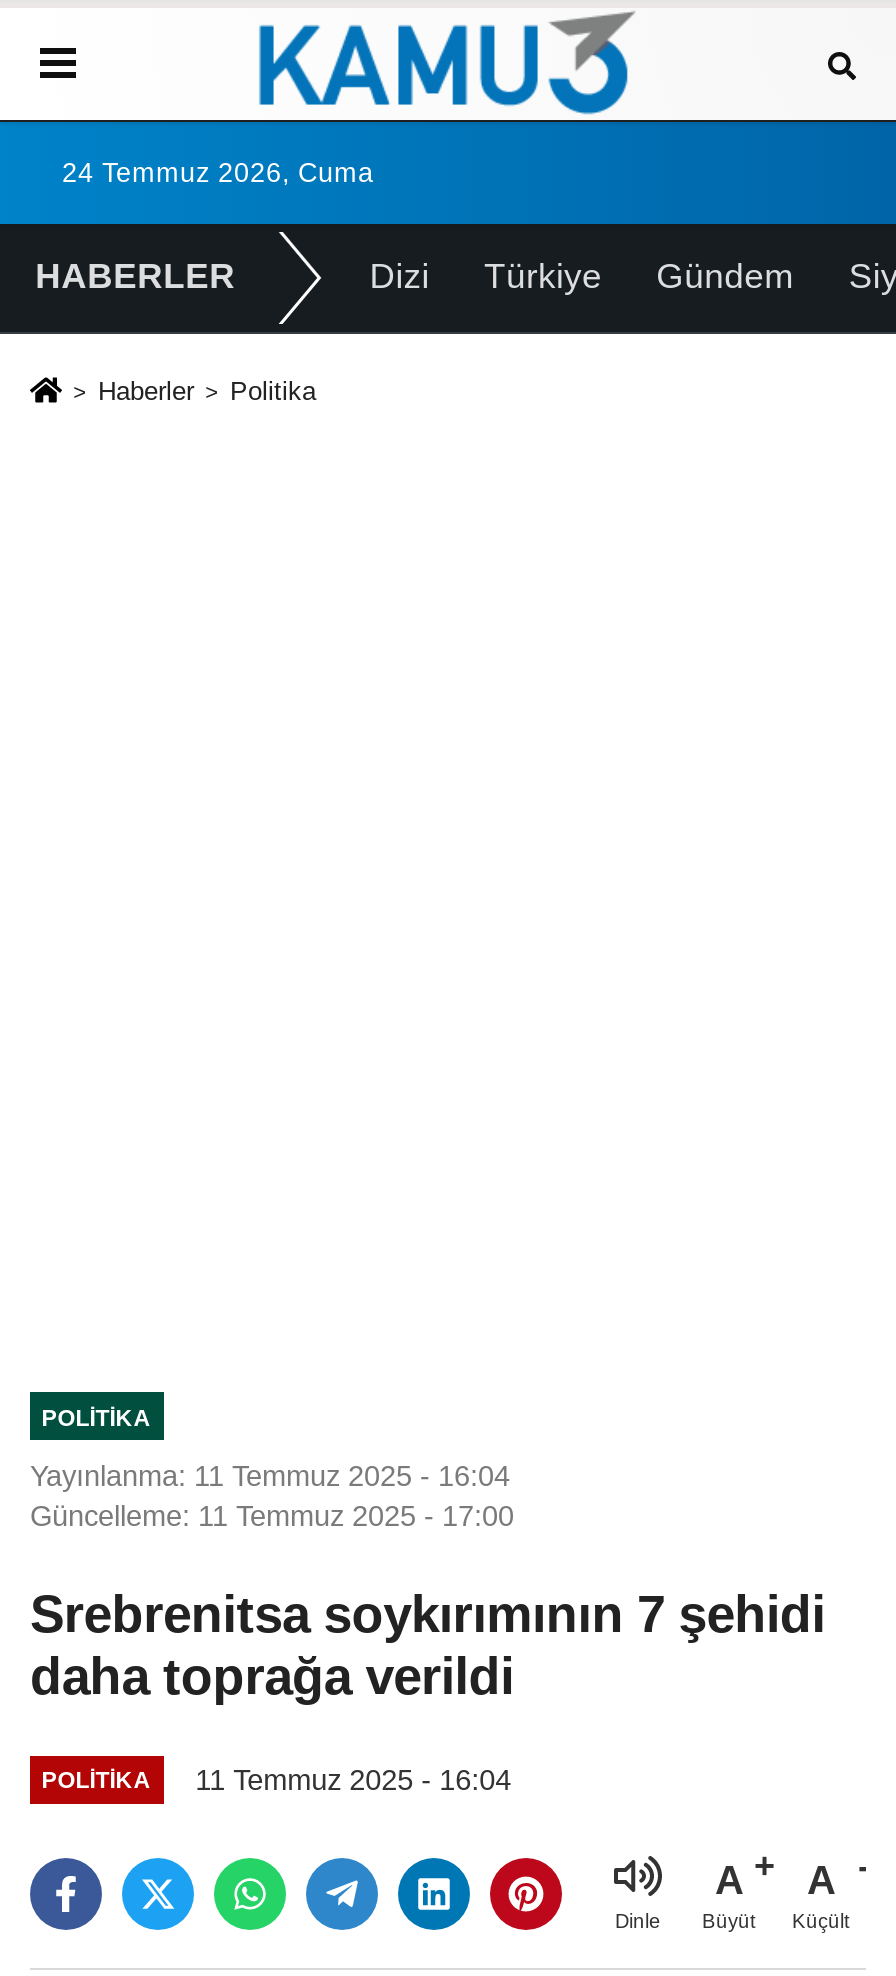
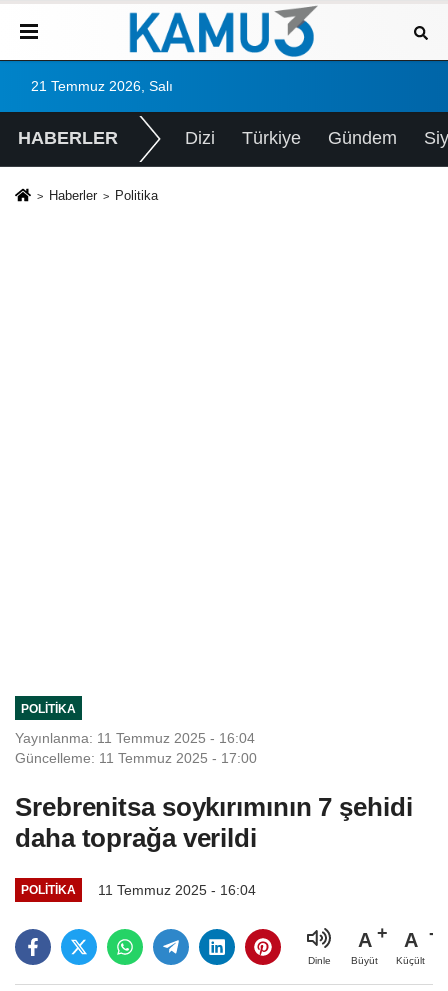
- 24 Temmuz 2026, Cuma
+ 21 Temmuz 2026, Salı
